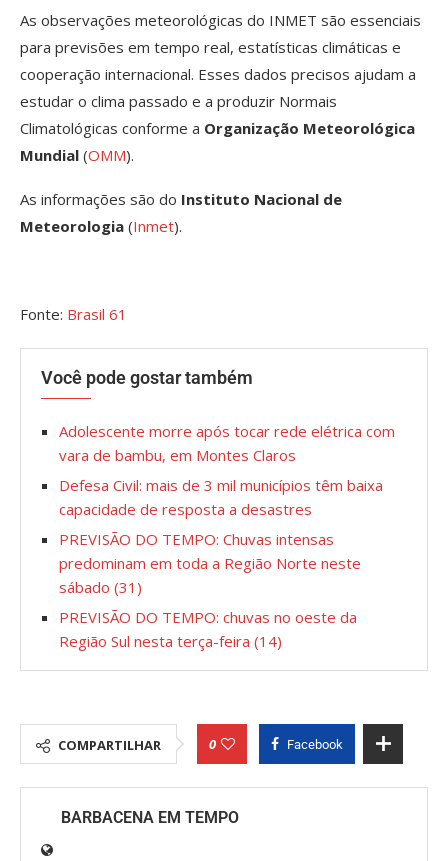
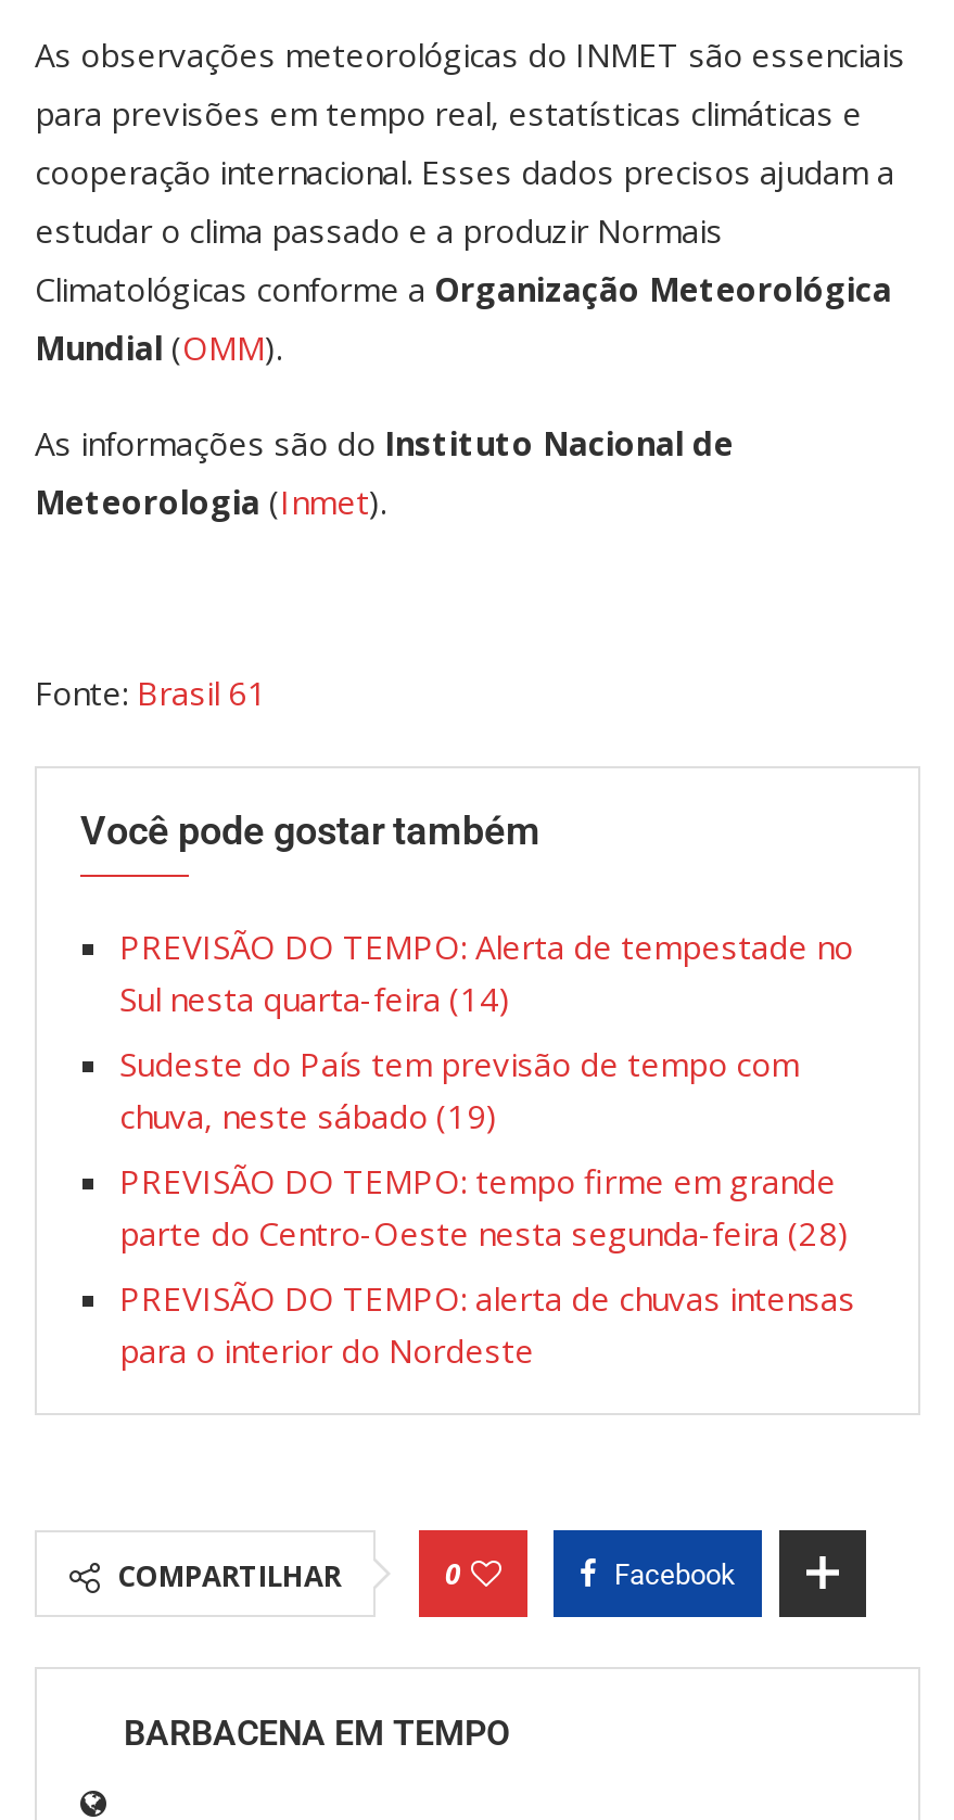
- Adolescente morre após tocar rede elétrica com
- vara de bambu, em Montes Claros
+ PREVISÃO DO TEMPO: Alerta de tempestade no
+ Sul nesta quarta-feira (14)

- Defesa Civil: mais de 3 mil municípios têm baixa
- capacidade de resposta a desastres
+ Sudeste do País tem previsão de tempo com
+ chuva, neste sábado (19)

- PREVISÃO DO TEMPO: Chuvas intensas
- predominam em toda a Região Norte neste
- sábado (31)
+ PREVISÃO DO TEMPO: tempo firme em grande
+ parte do Centro-Oeste nesta segunda-feira (28)

- PREVISÃO DO TEMPO: chuvas no oeste da
- Região Sul nesta terça-feira (14)
+ PREVISÃO DO TEMPO: alerta de chuvas intensas
+ para o interior do Nordeste
